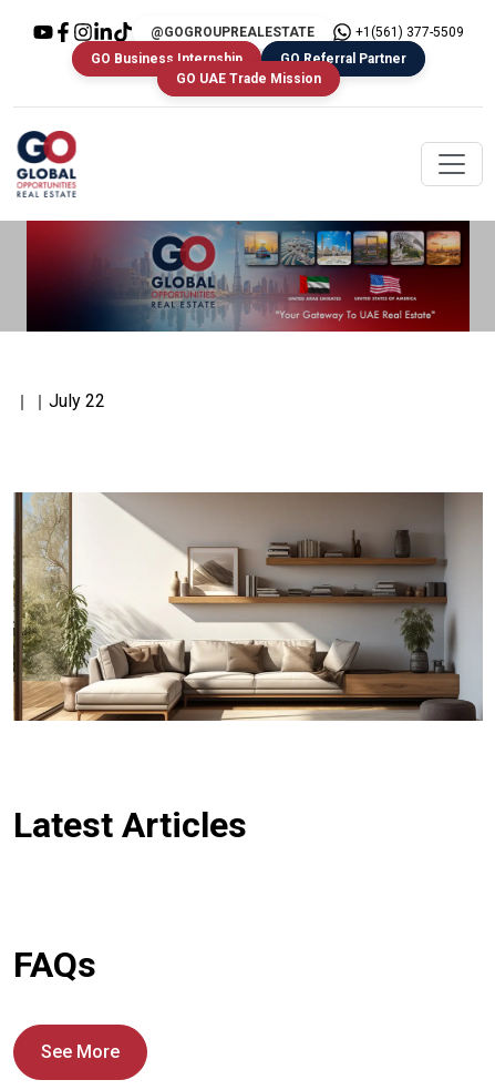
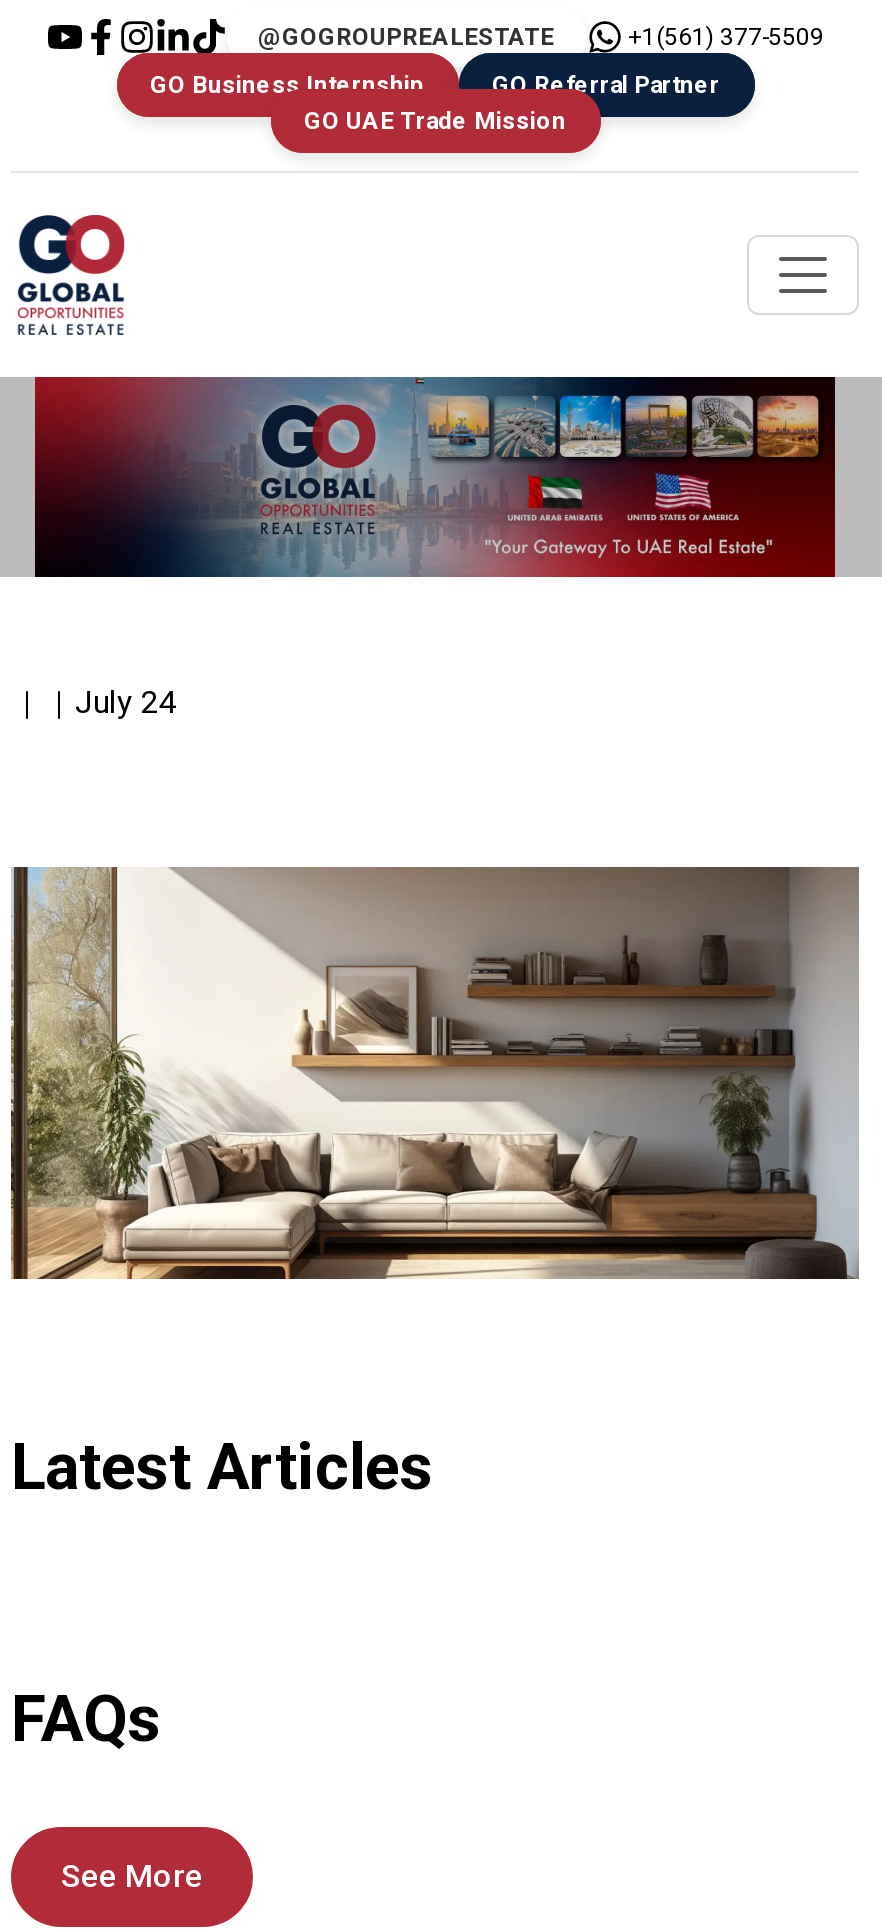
- July 22
+ July 24
